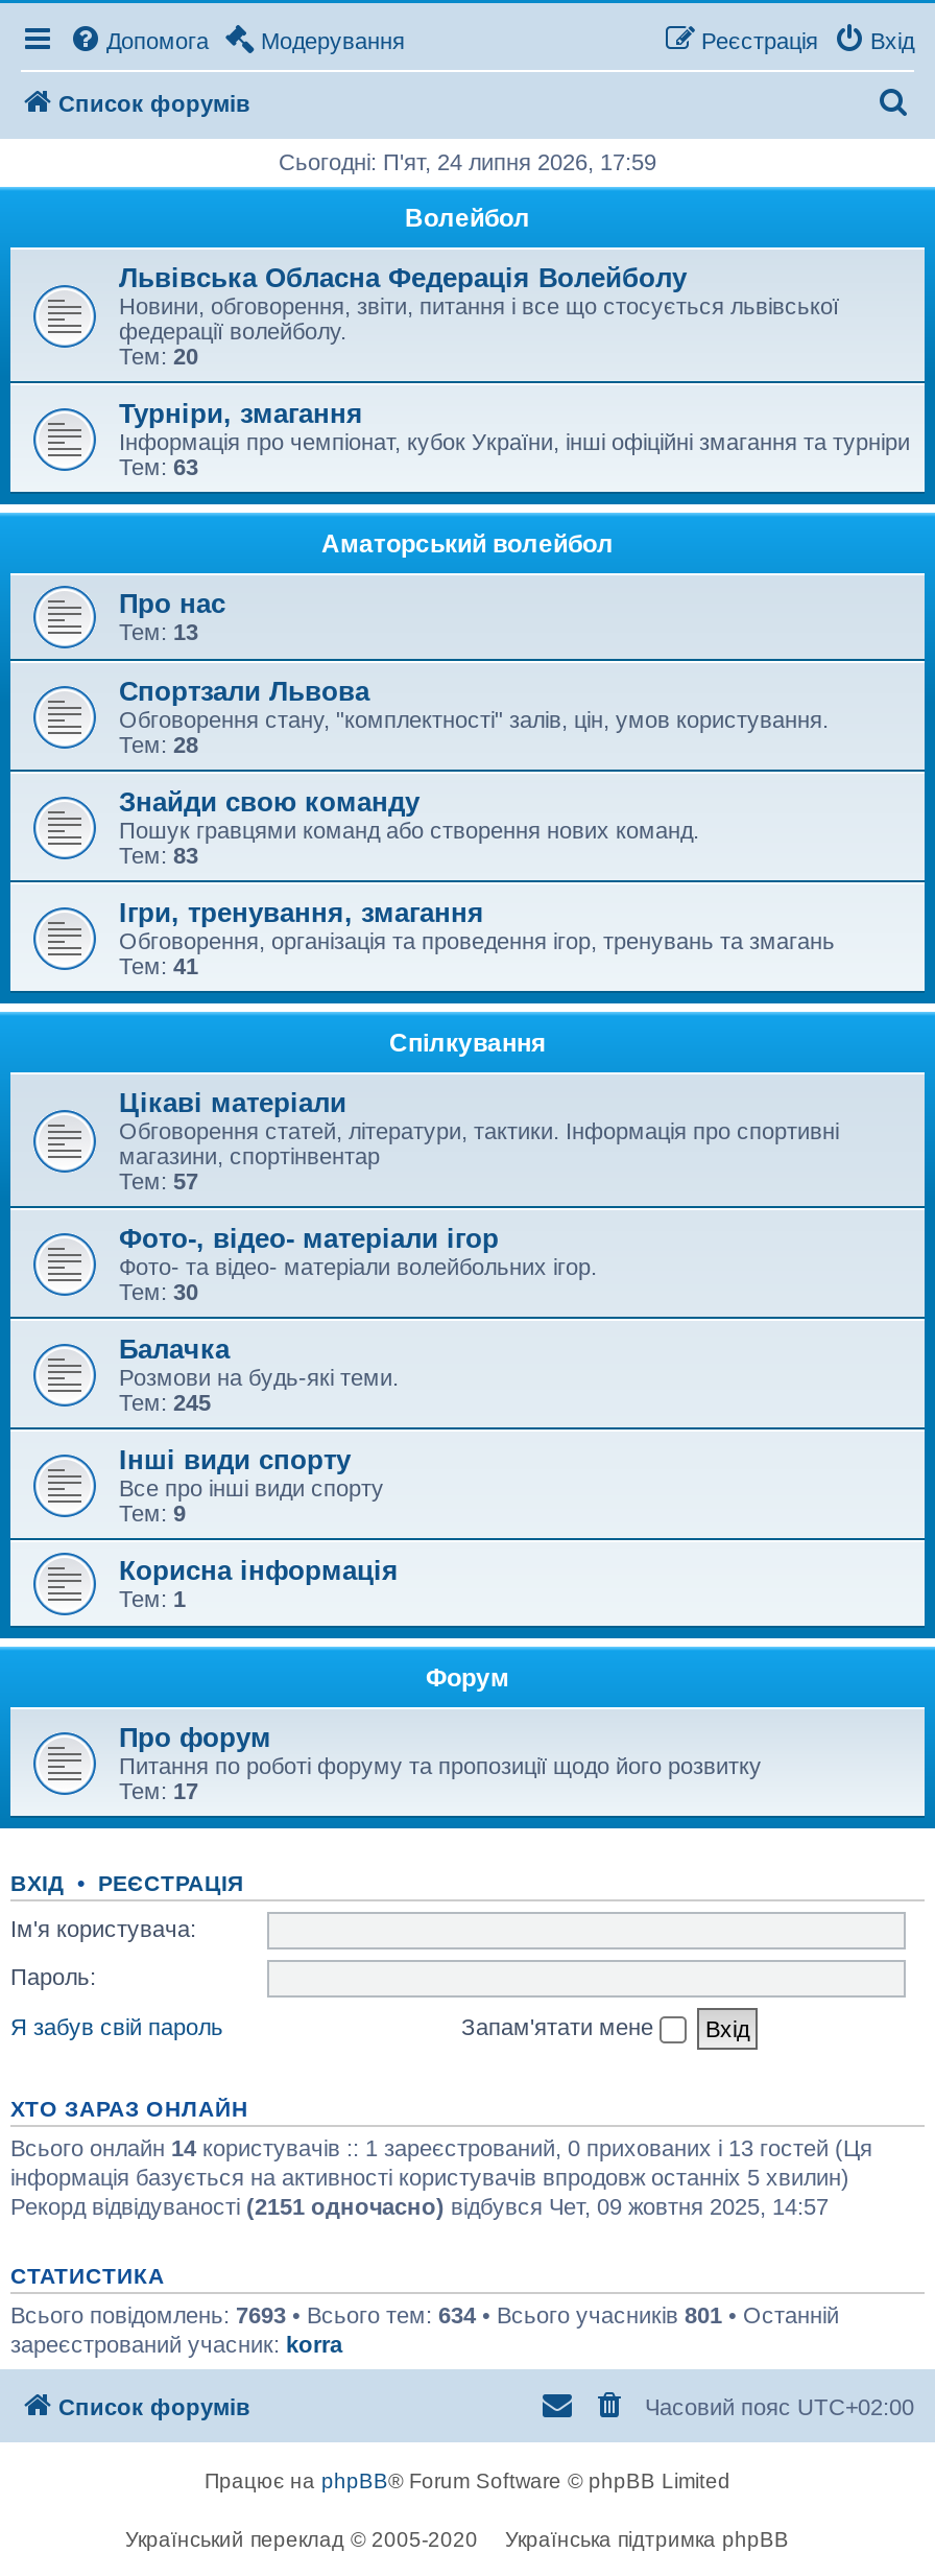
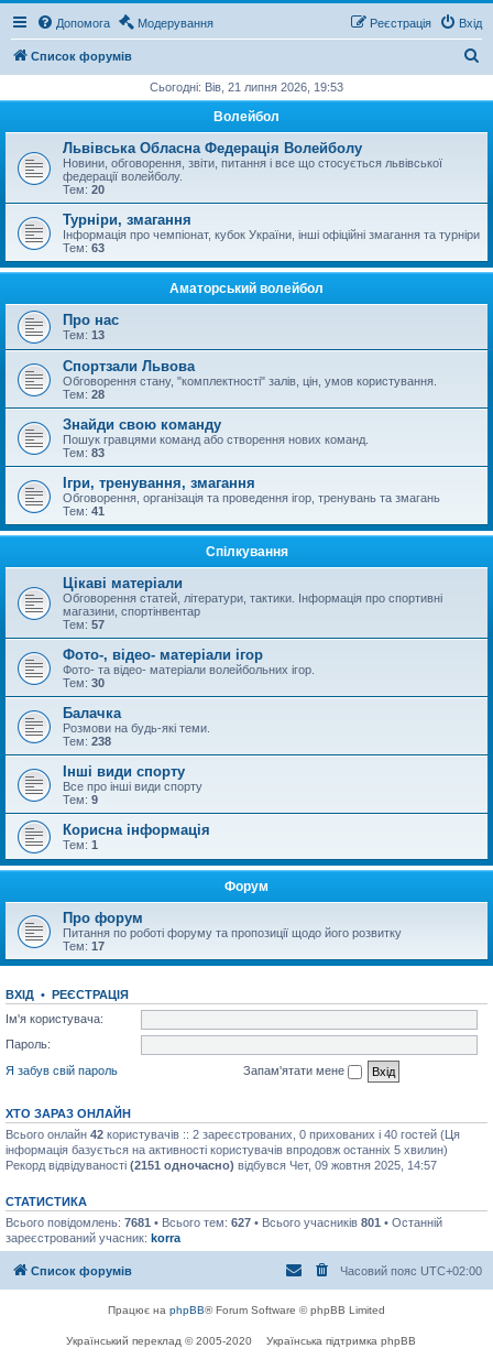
- Сьогодні: П'ят, 24 липня 2026, 17:59
+ Сьогодні: Вів, 21 липня 2026, 19:53

- Тем: 245
+ Тем: 238

- Всього онлайн 14 користувачів :: 1 зареєстрований, 0 прихованих і 13 гостей (Ця
+ Всього онлайн 42 користувачів :: 2 зареєстрованих, 0 прихованих і 40 гостей (Ця

- Всього повідомлень: 7693 • Всього тем: 634 • Всього учасників 801 • Останній
+ Всього повідомлень: 7681 • Всього тем: 627 • Всього учасників 801 • Останній
